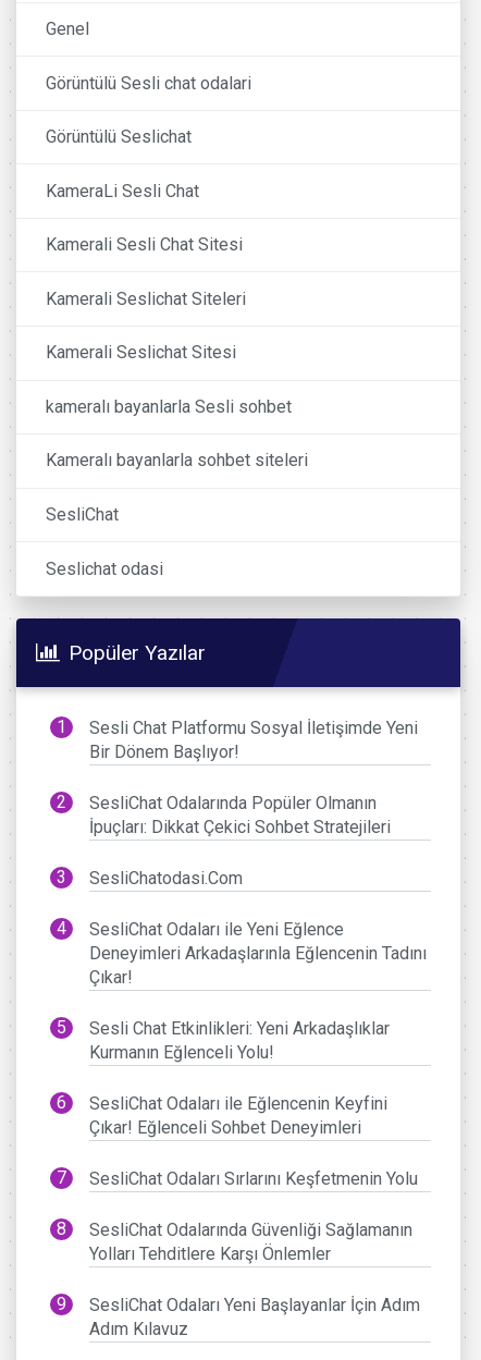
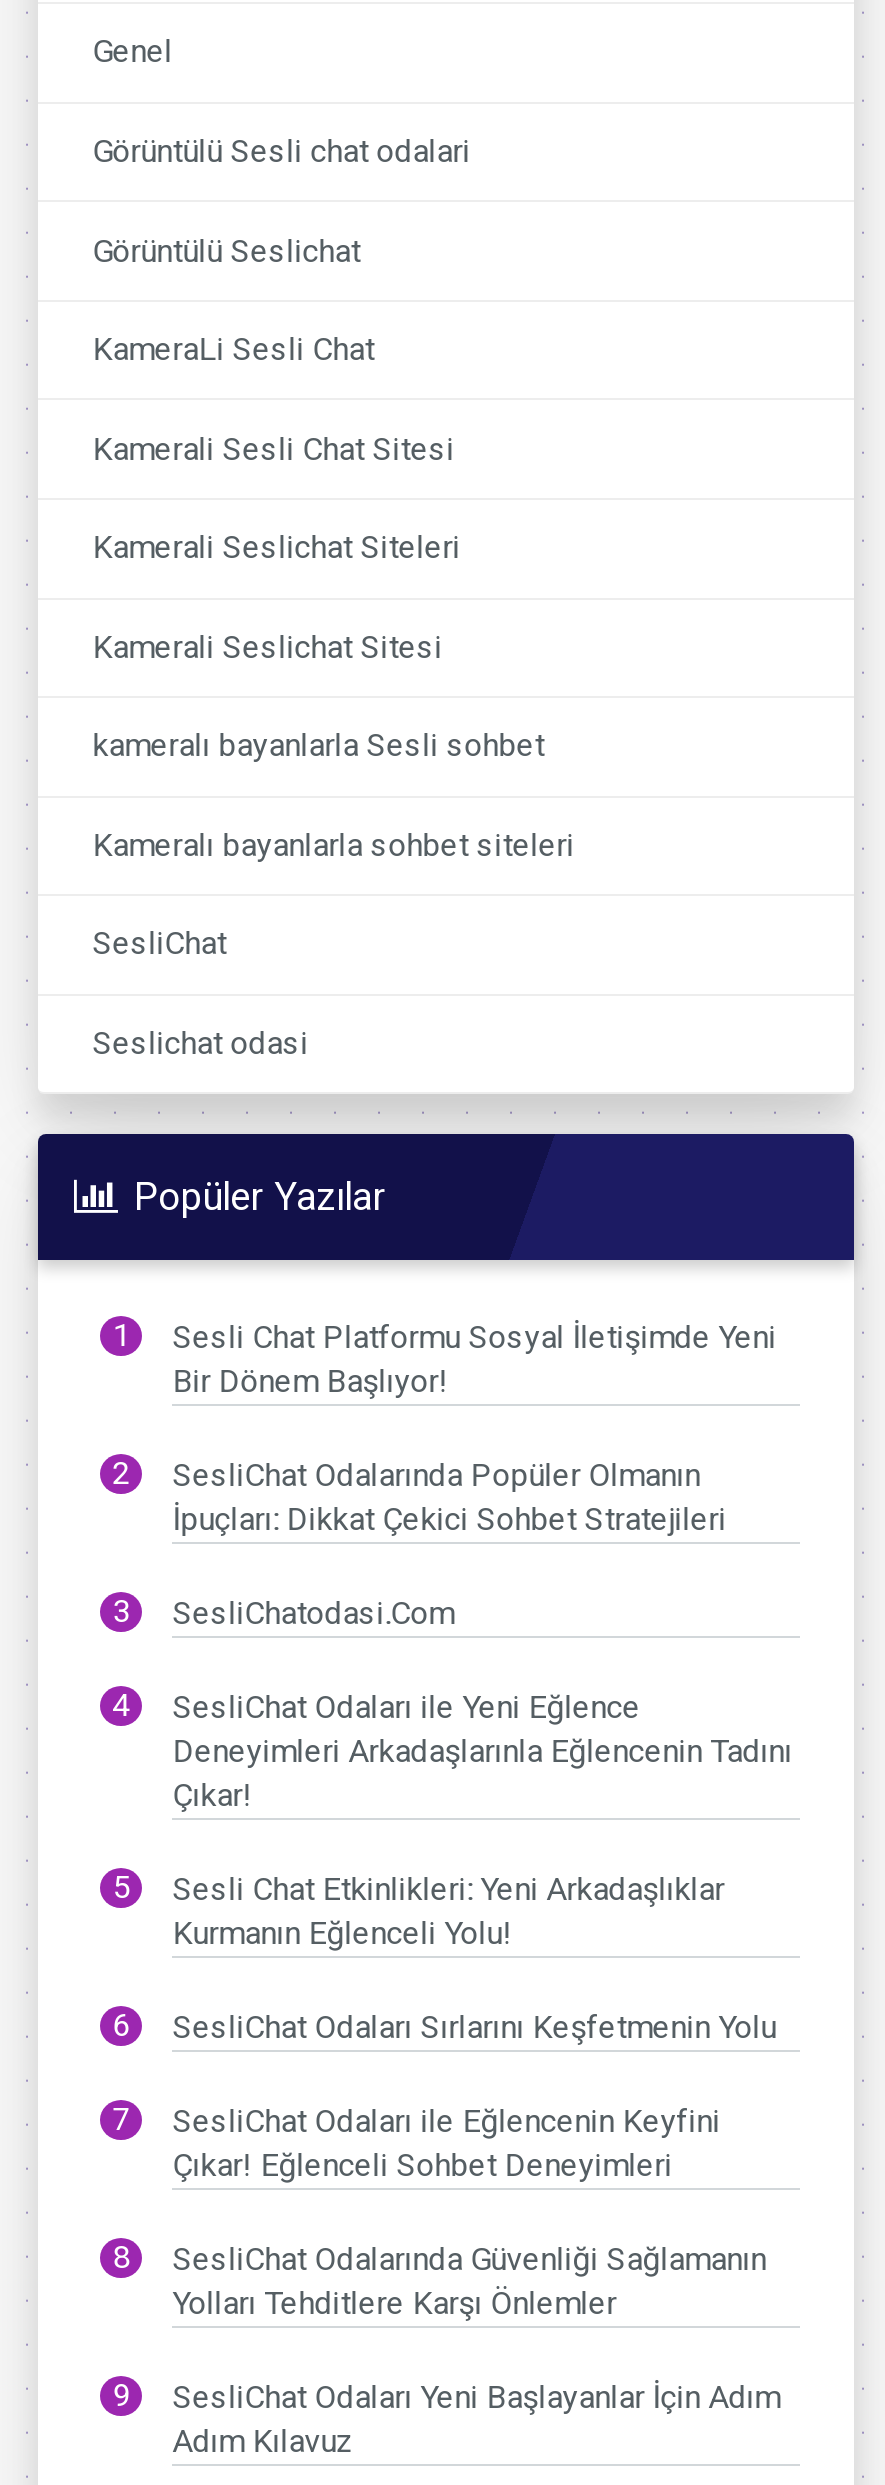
moved down: SesliChat Odaları ile Eğlencenin Keyfini | Çıkar! Eğlenceli Sohbet Deneyimleri

moved up: SesliChat Odaları Sırlarını Keşfetmenin Yolu
